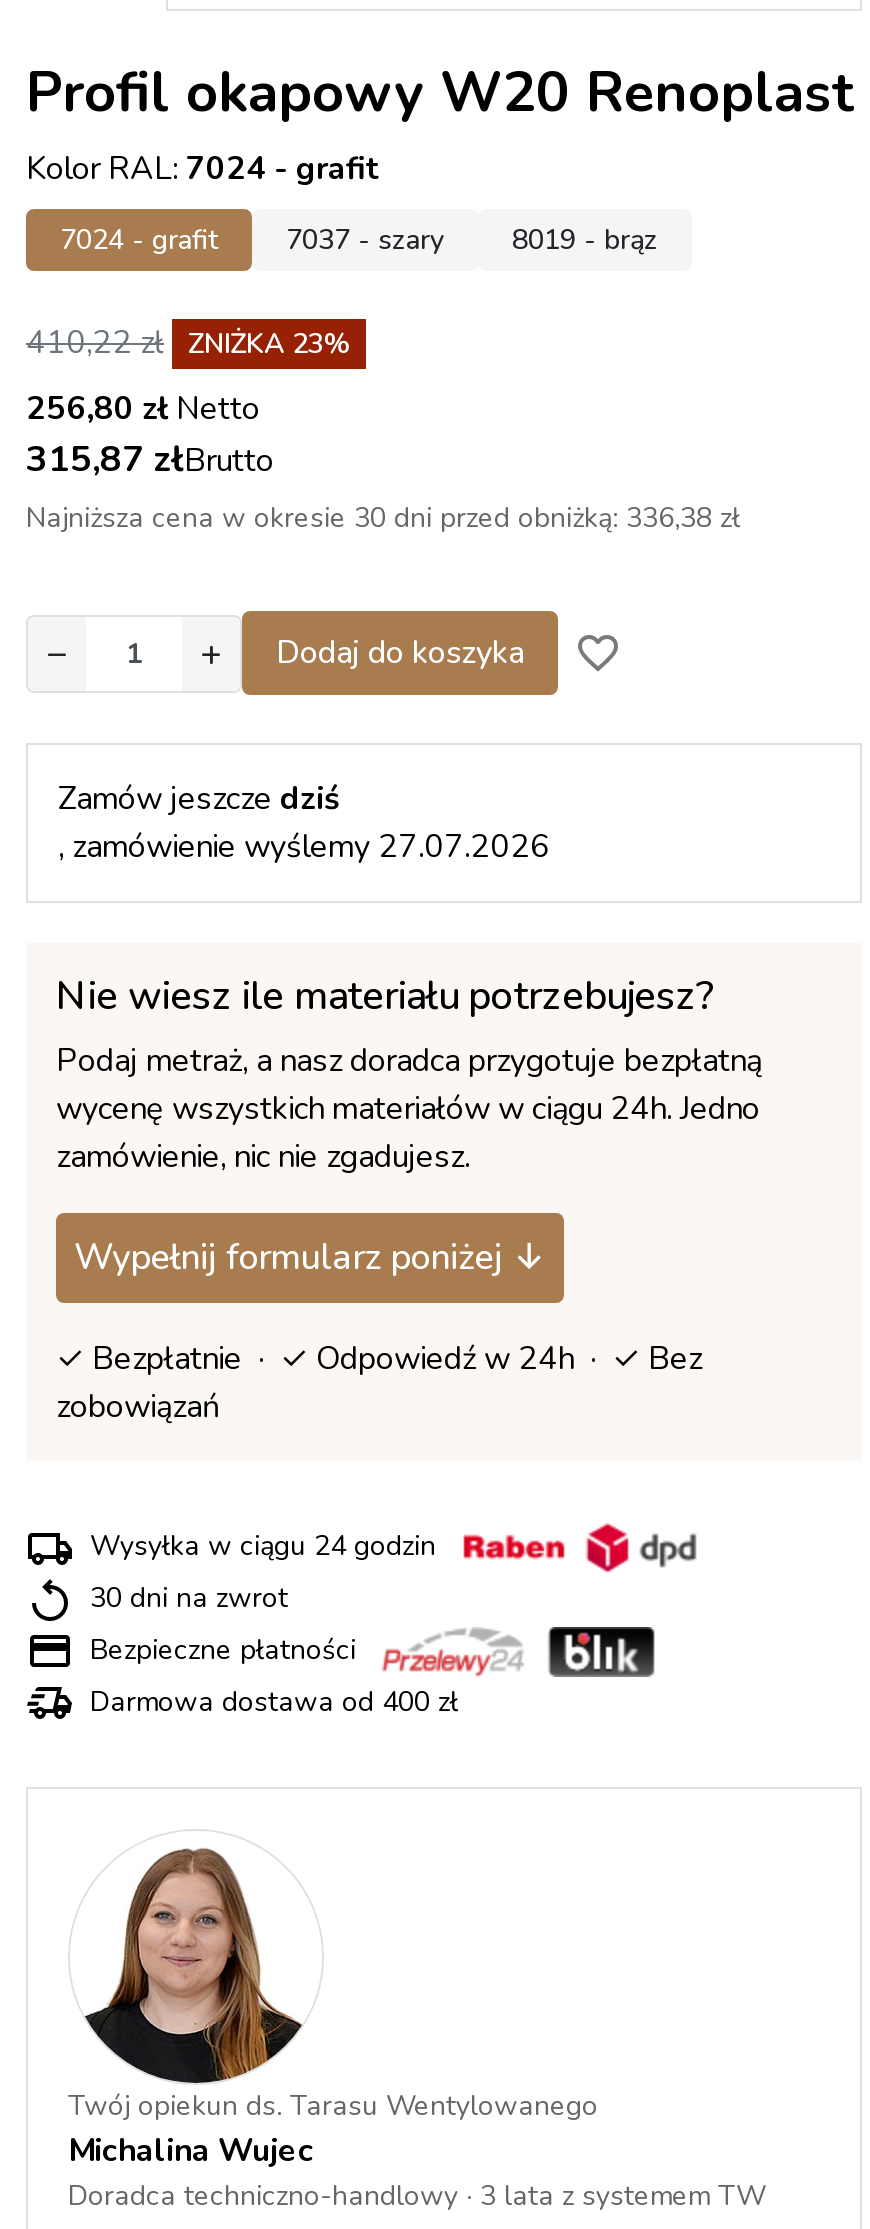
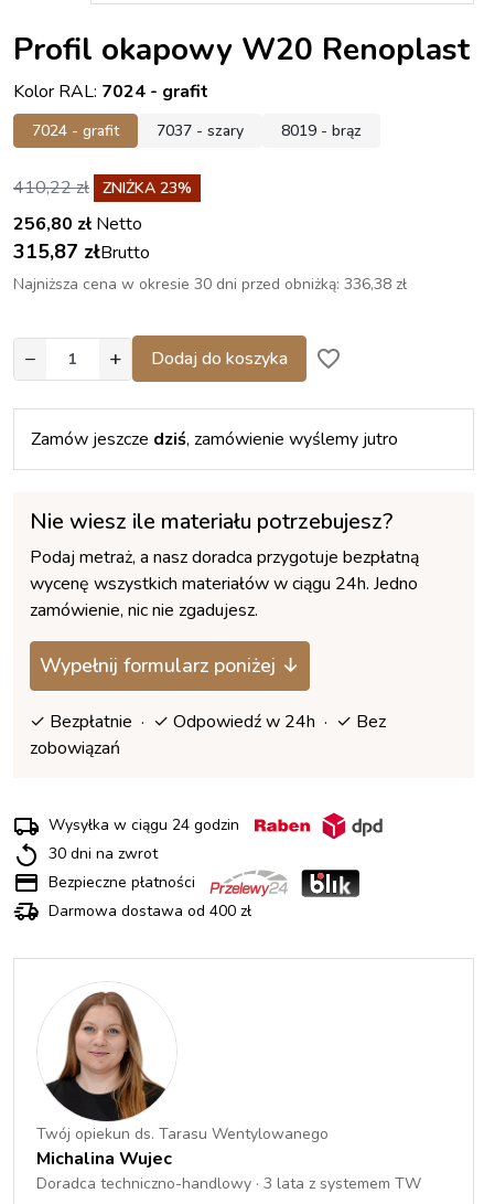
- Zamów jeszcze dziś
- , zamówienie wyślemy 27.07.2026
+ Zamów jeszcze dziś, zamówienie wyślemy jutro
